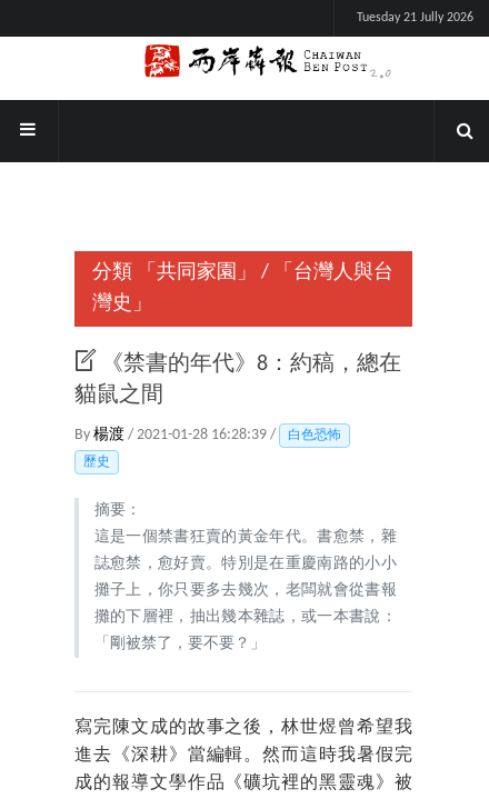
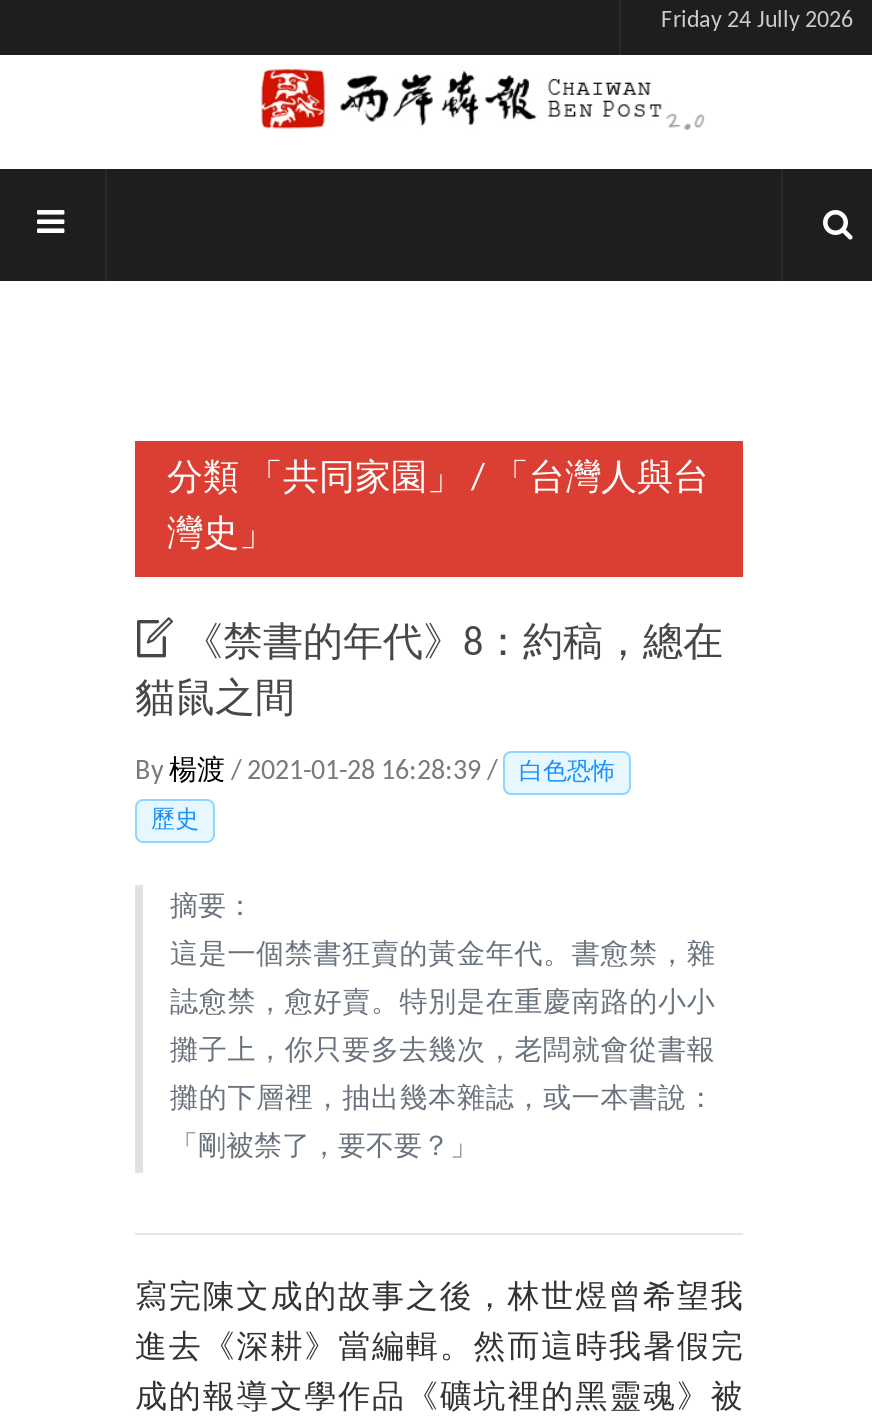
- Tuesday 21 Jully 2026
+ Friday 24 Jully 2026
